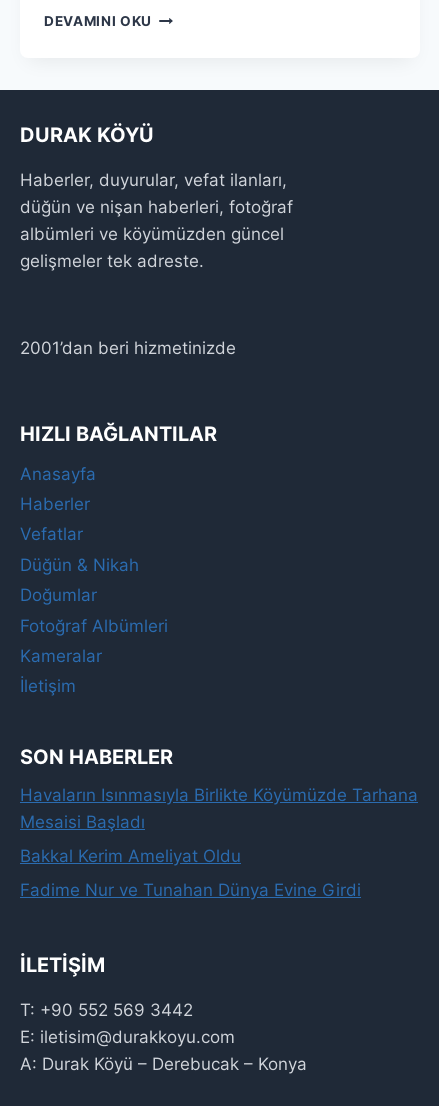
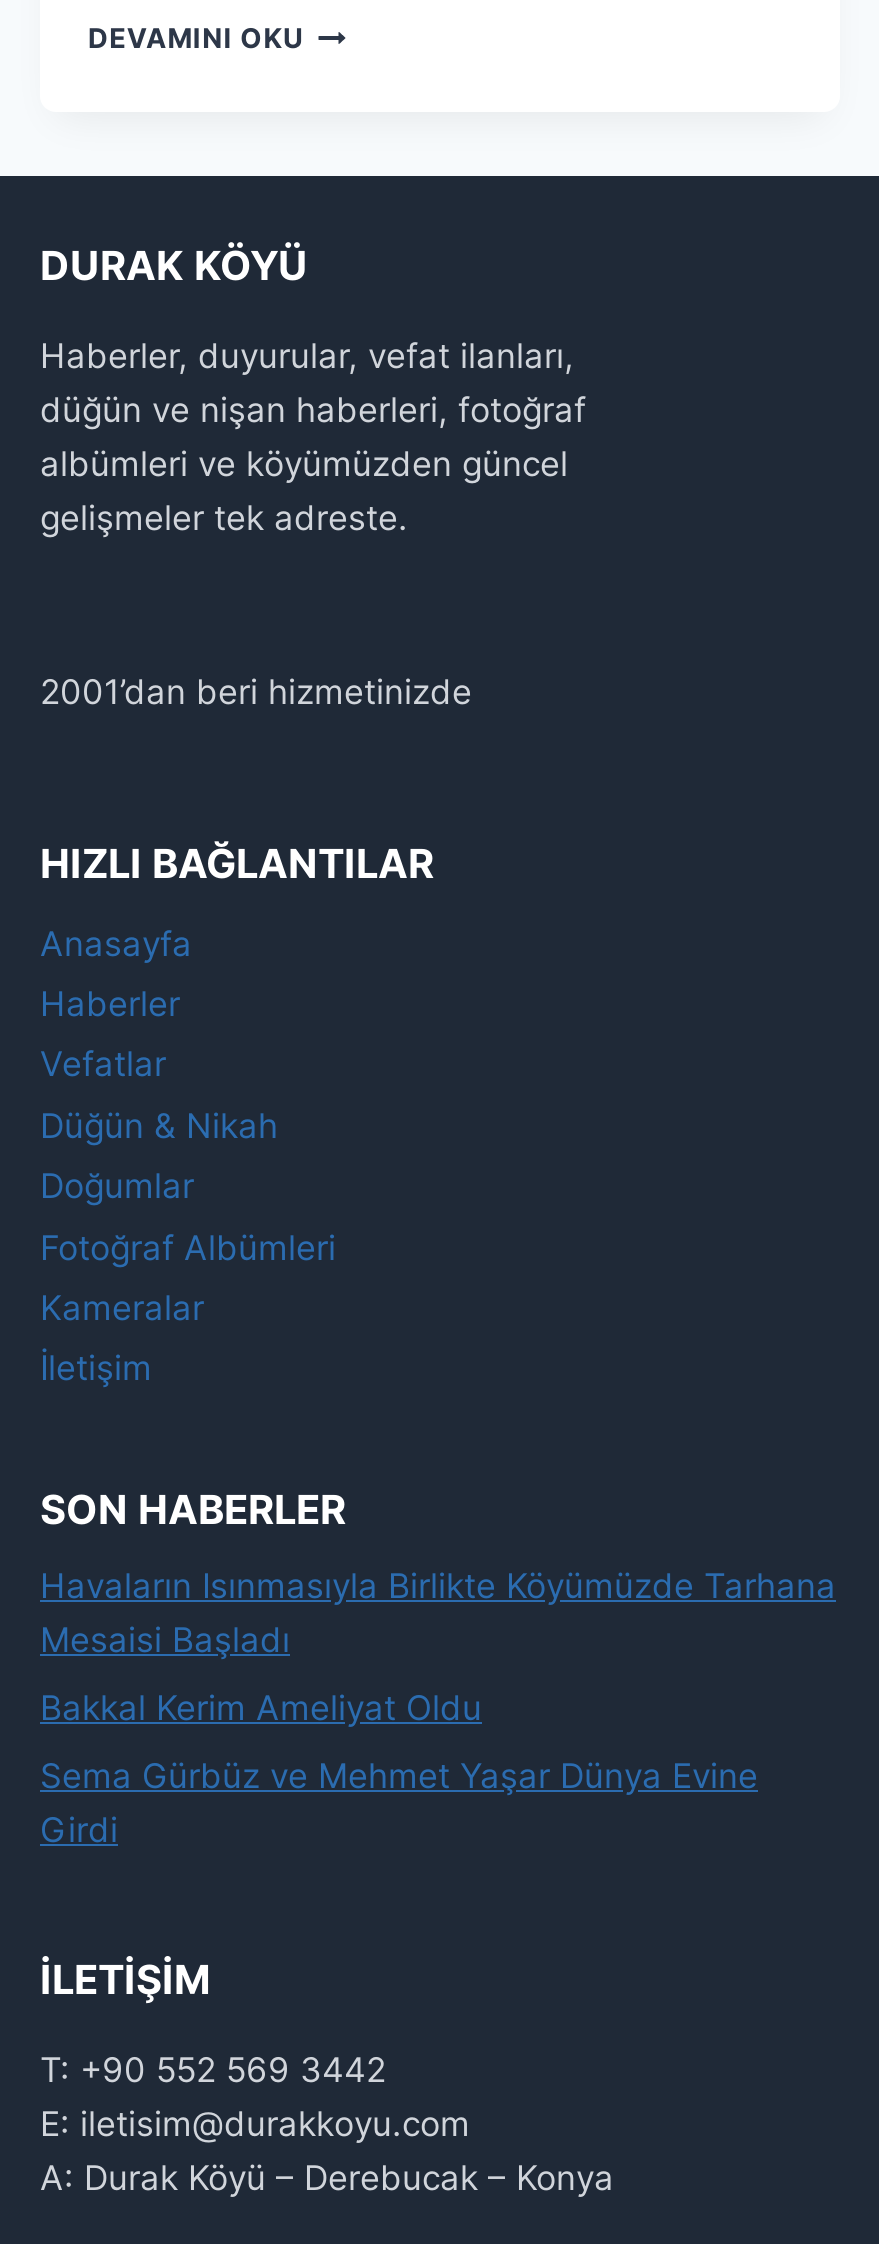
- Fadime Nur ve Tunahan Dünya Evine Girdi
+ Sema Gürbüz ve Mehmet Yaşar Dünya Evine
+ Girdi
